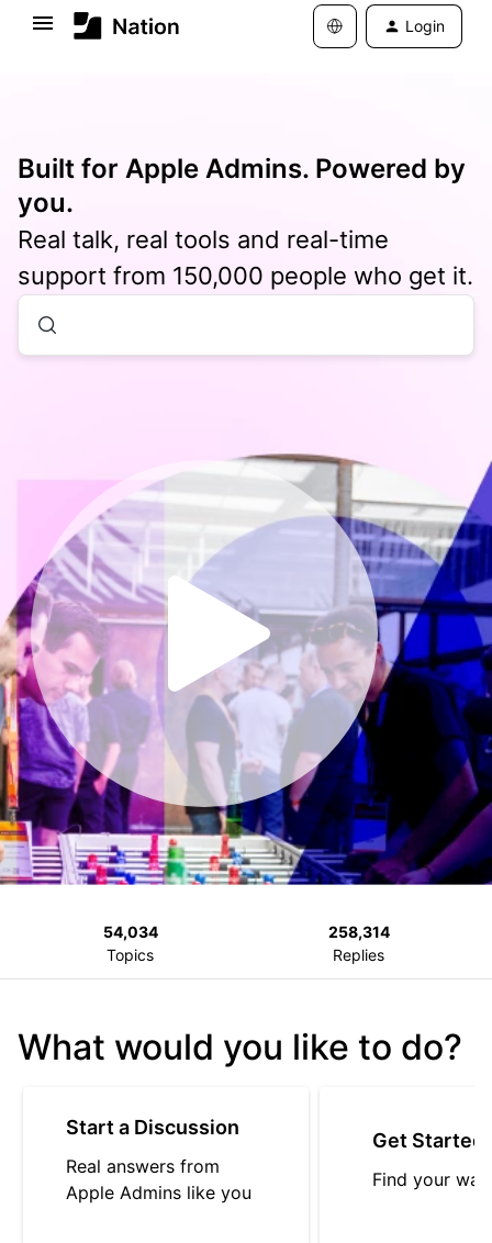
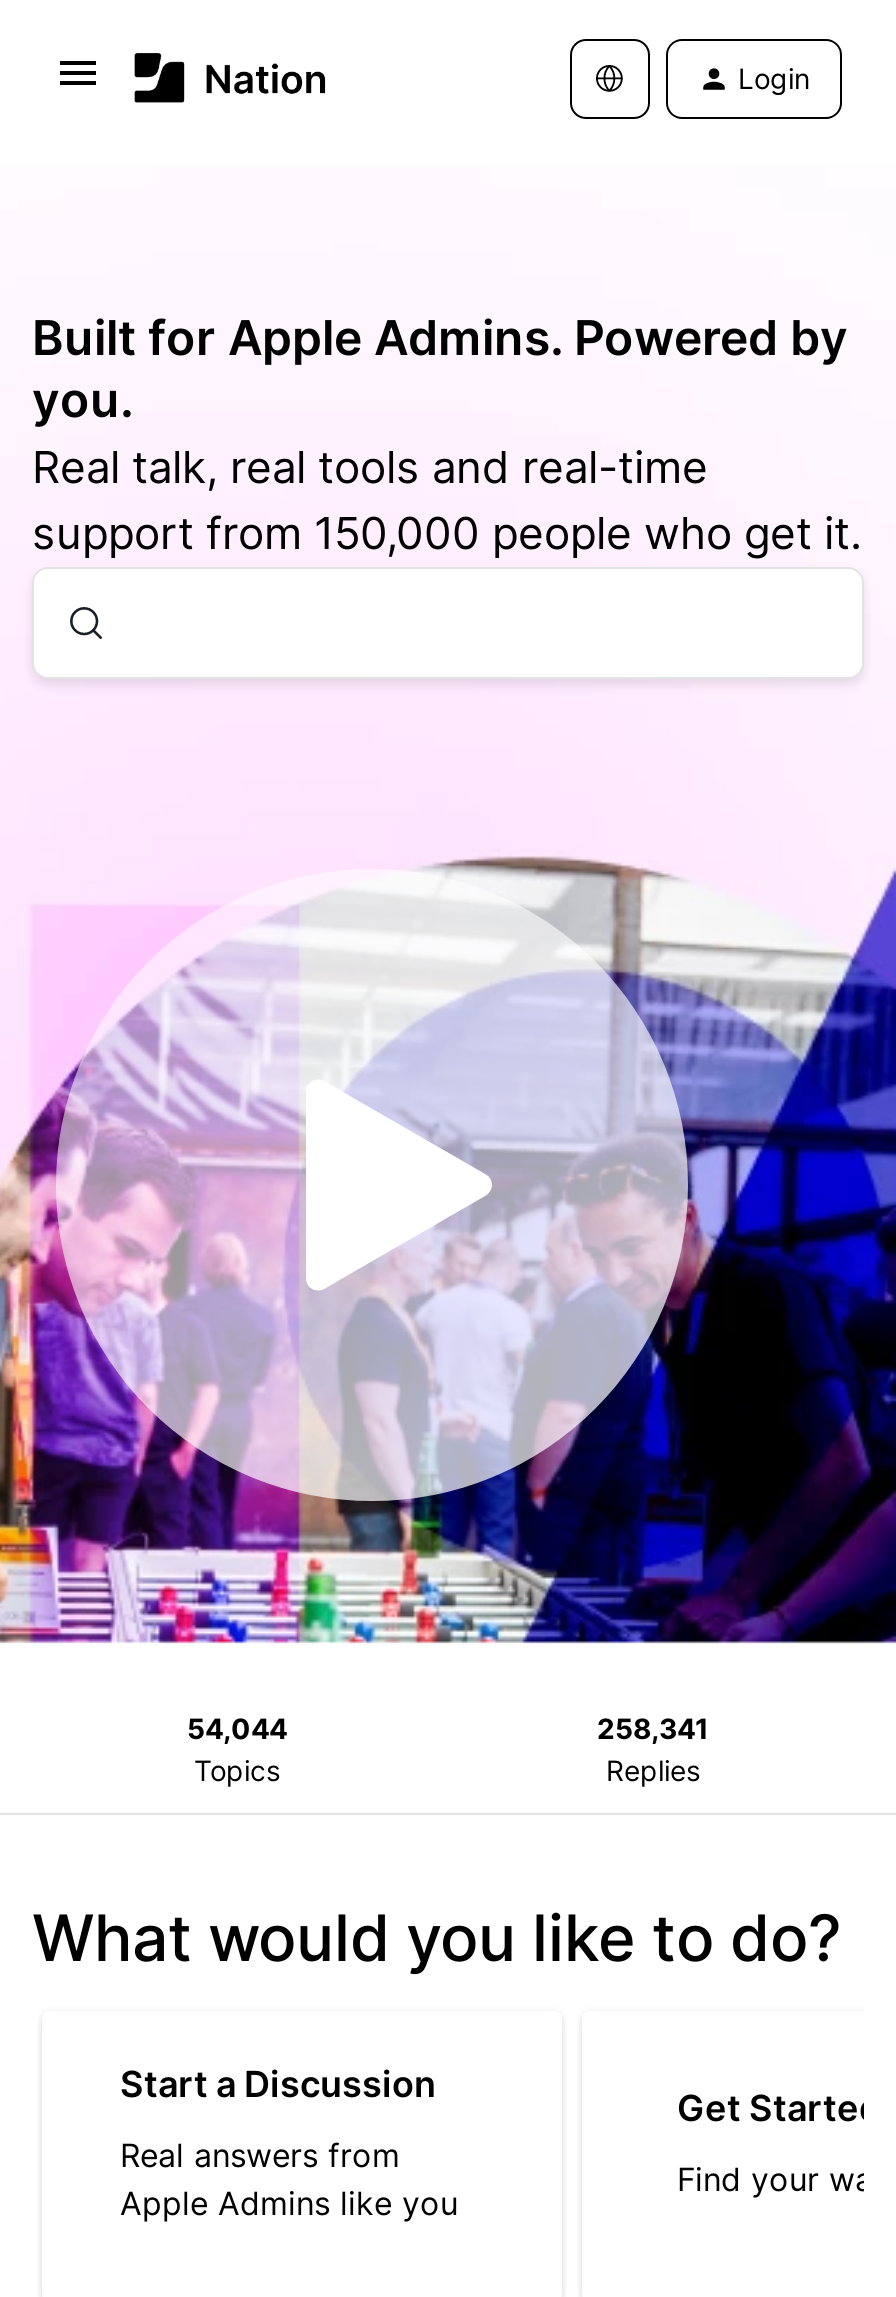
- 54,034
+ 54,044

- 258,314
+ 258,341
